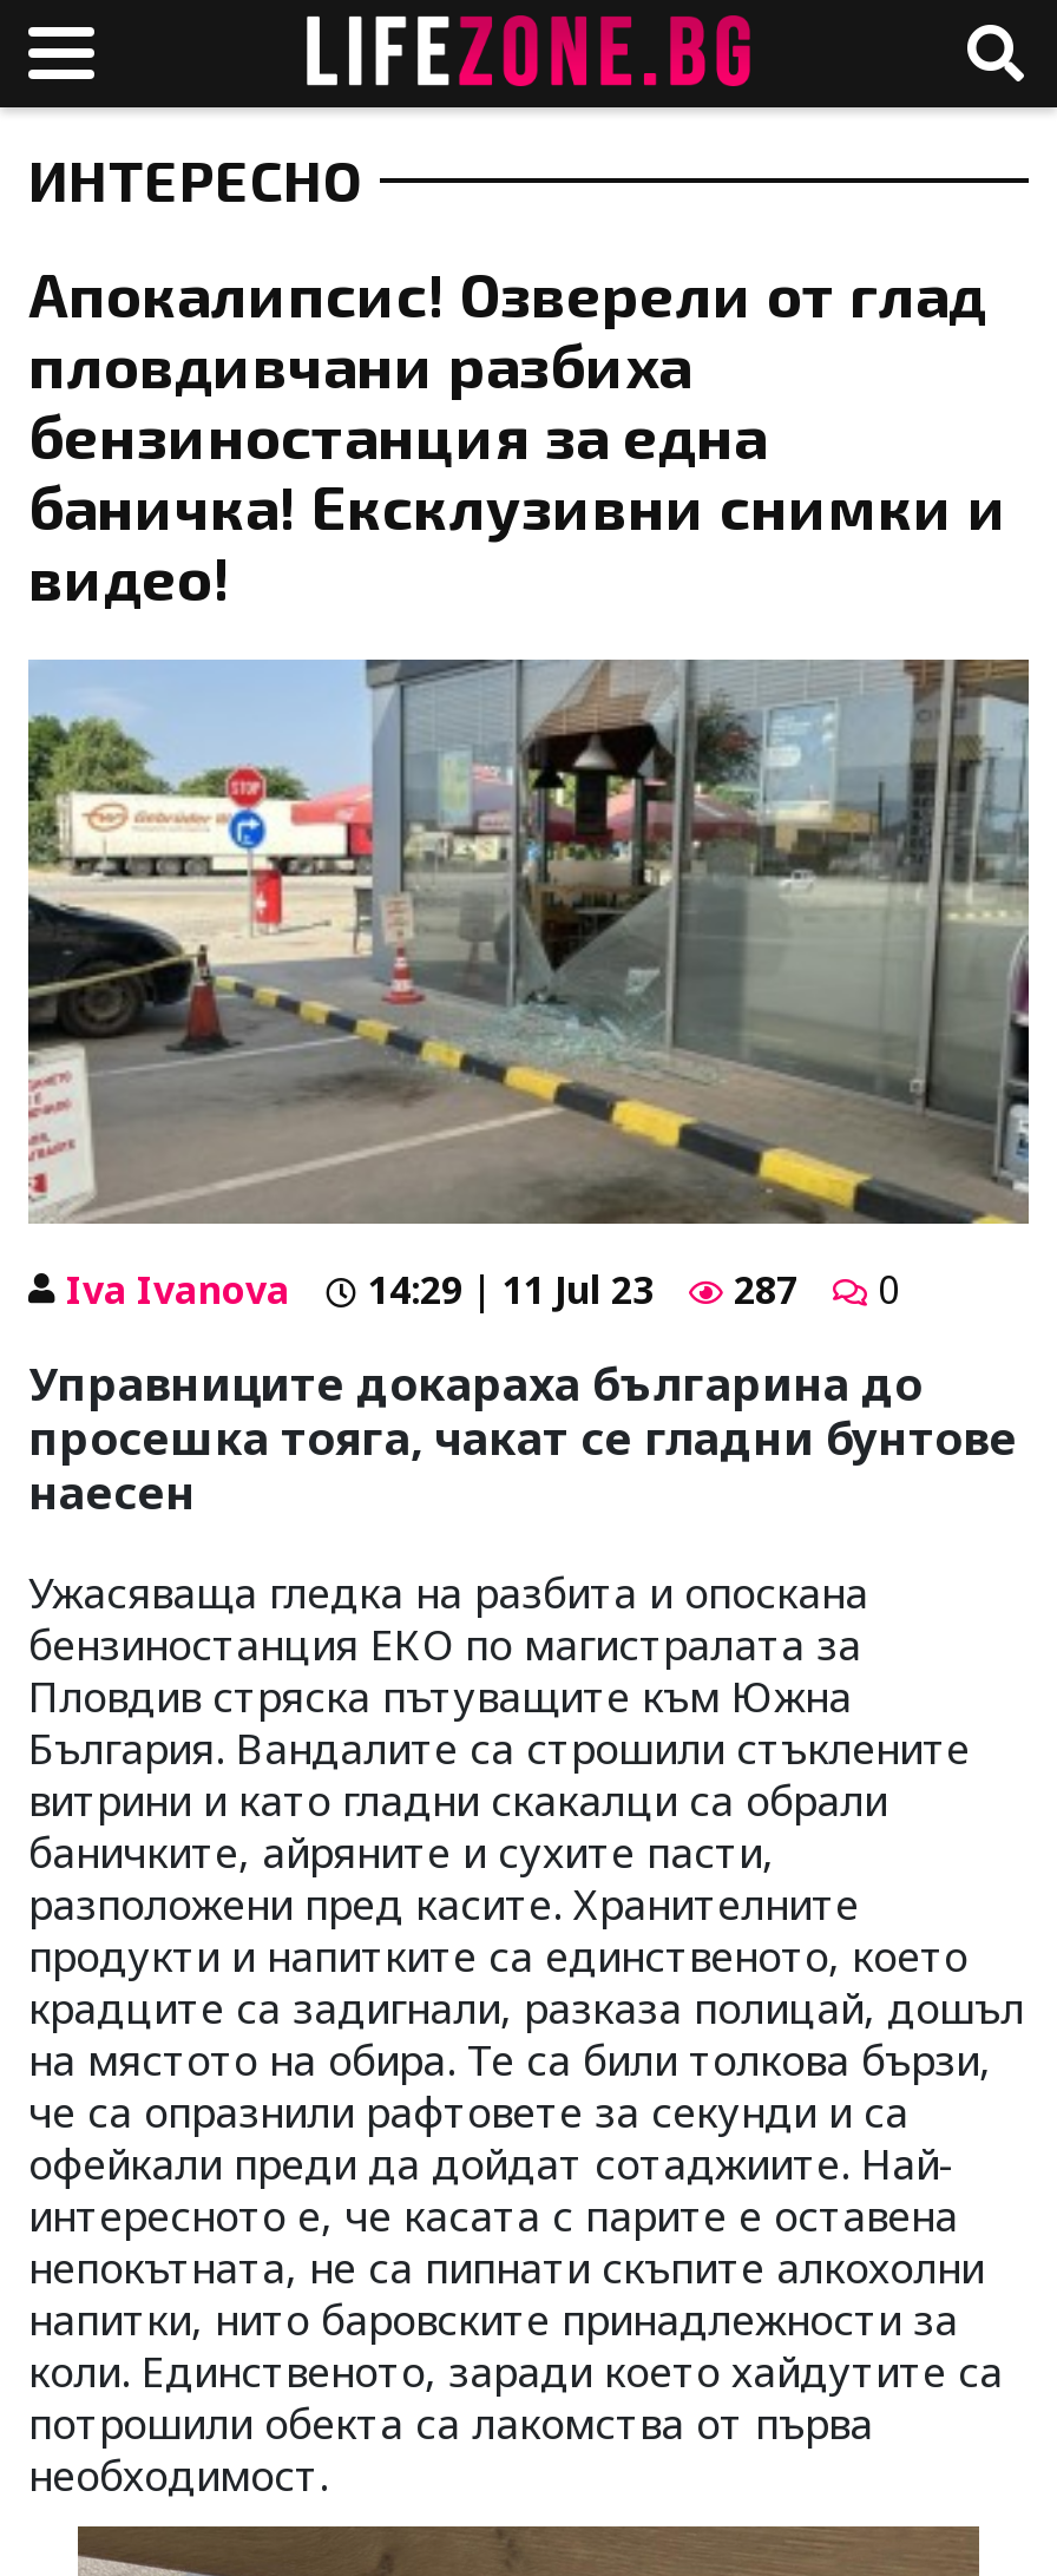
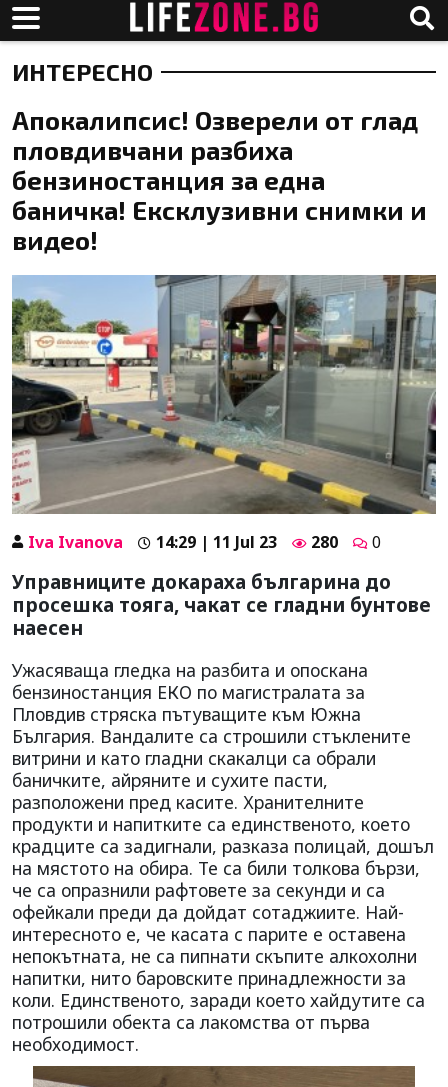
- 287
+ 280
